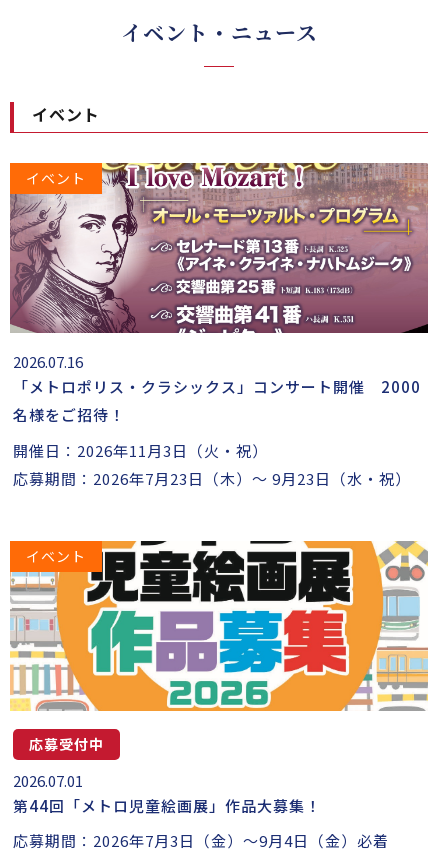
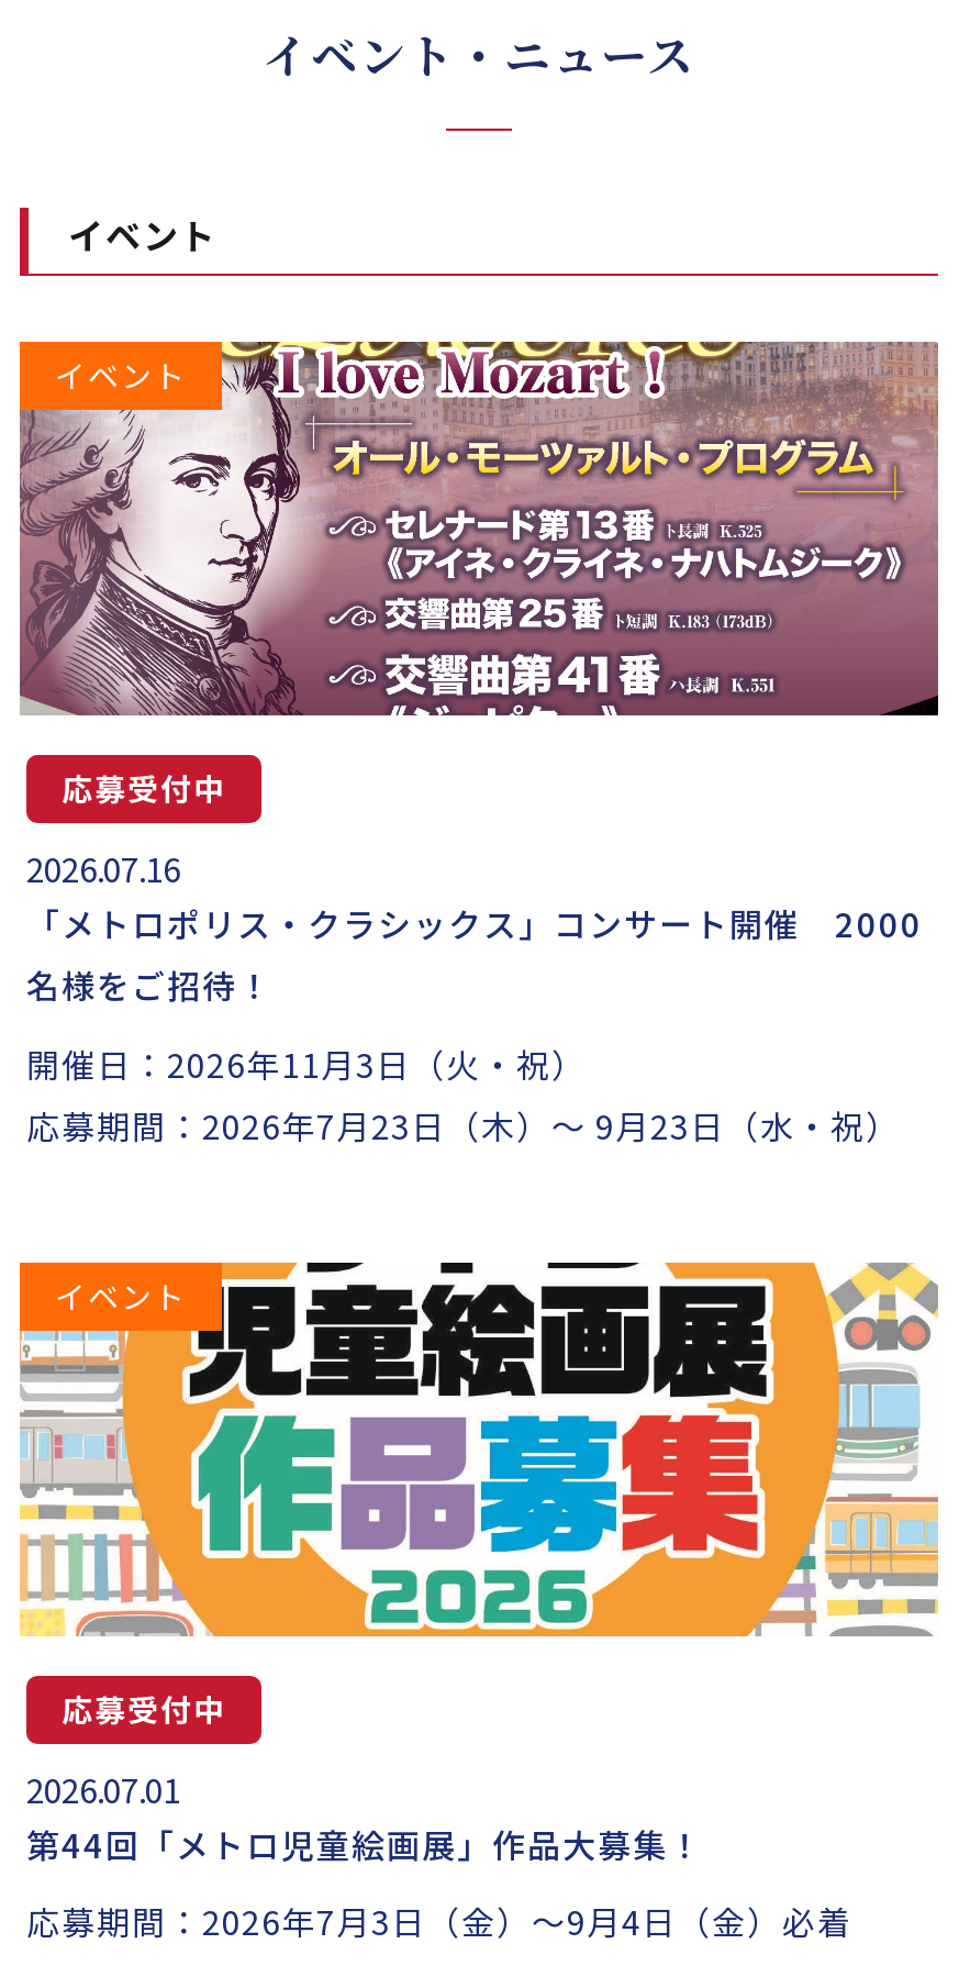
+ 応募受付中
